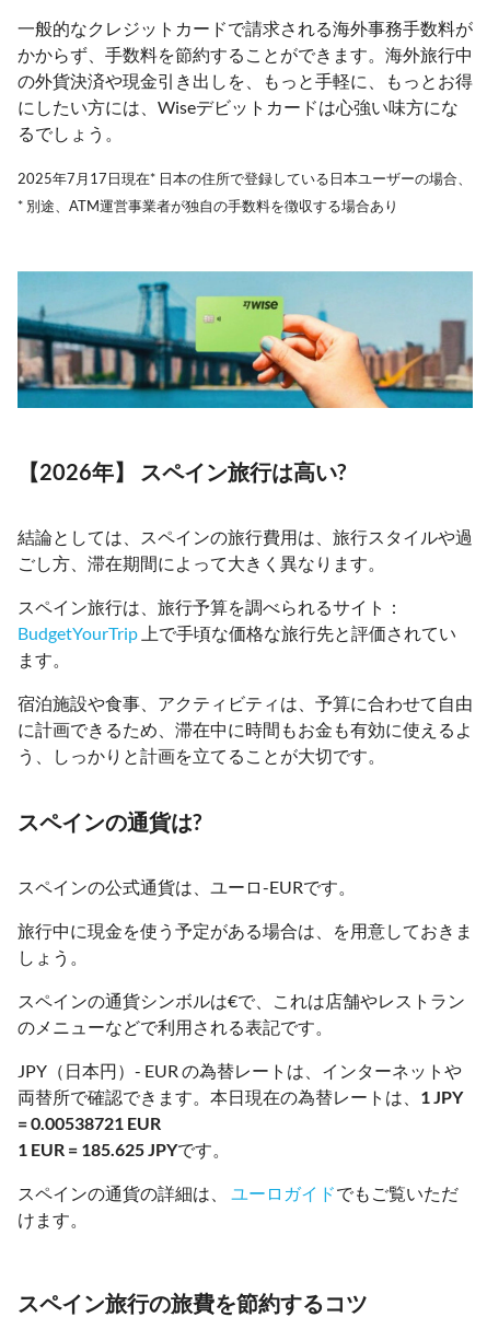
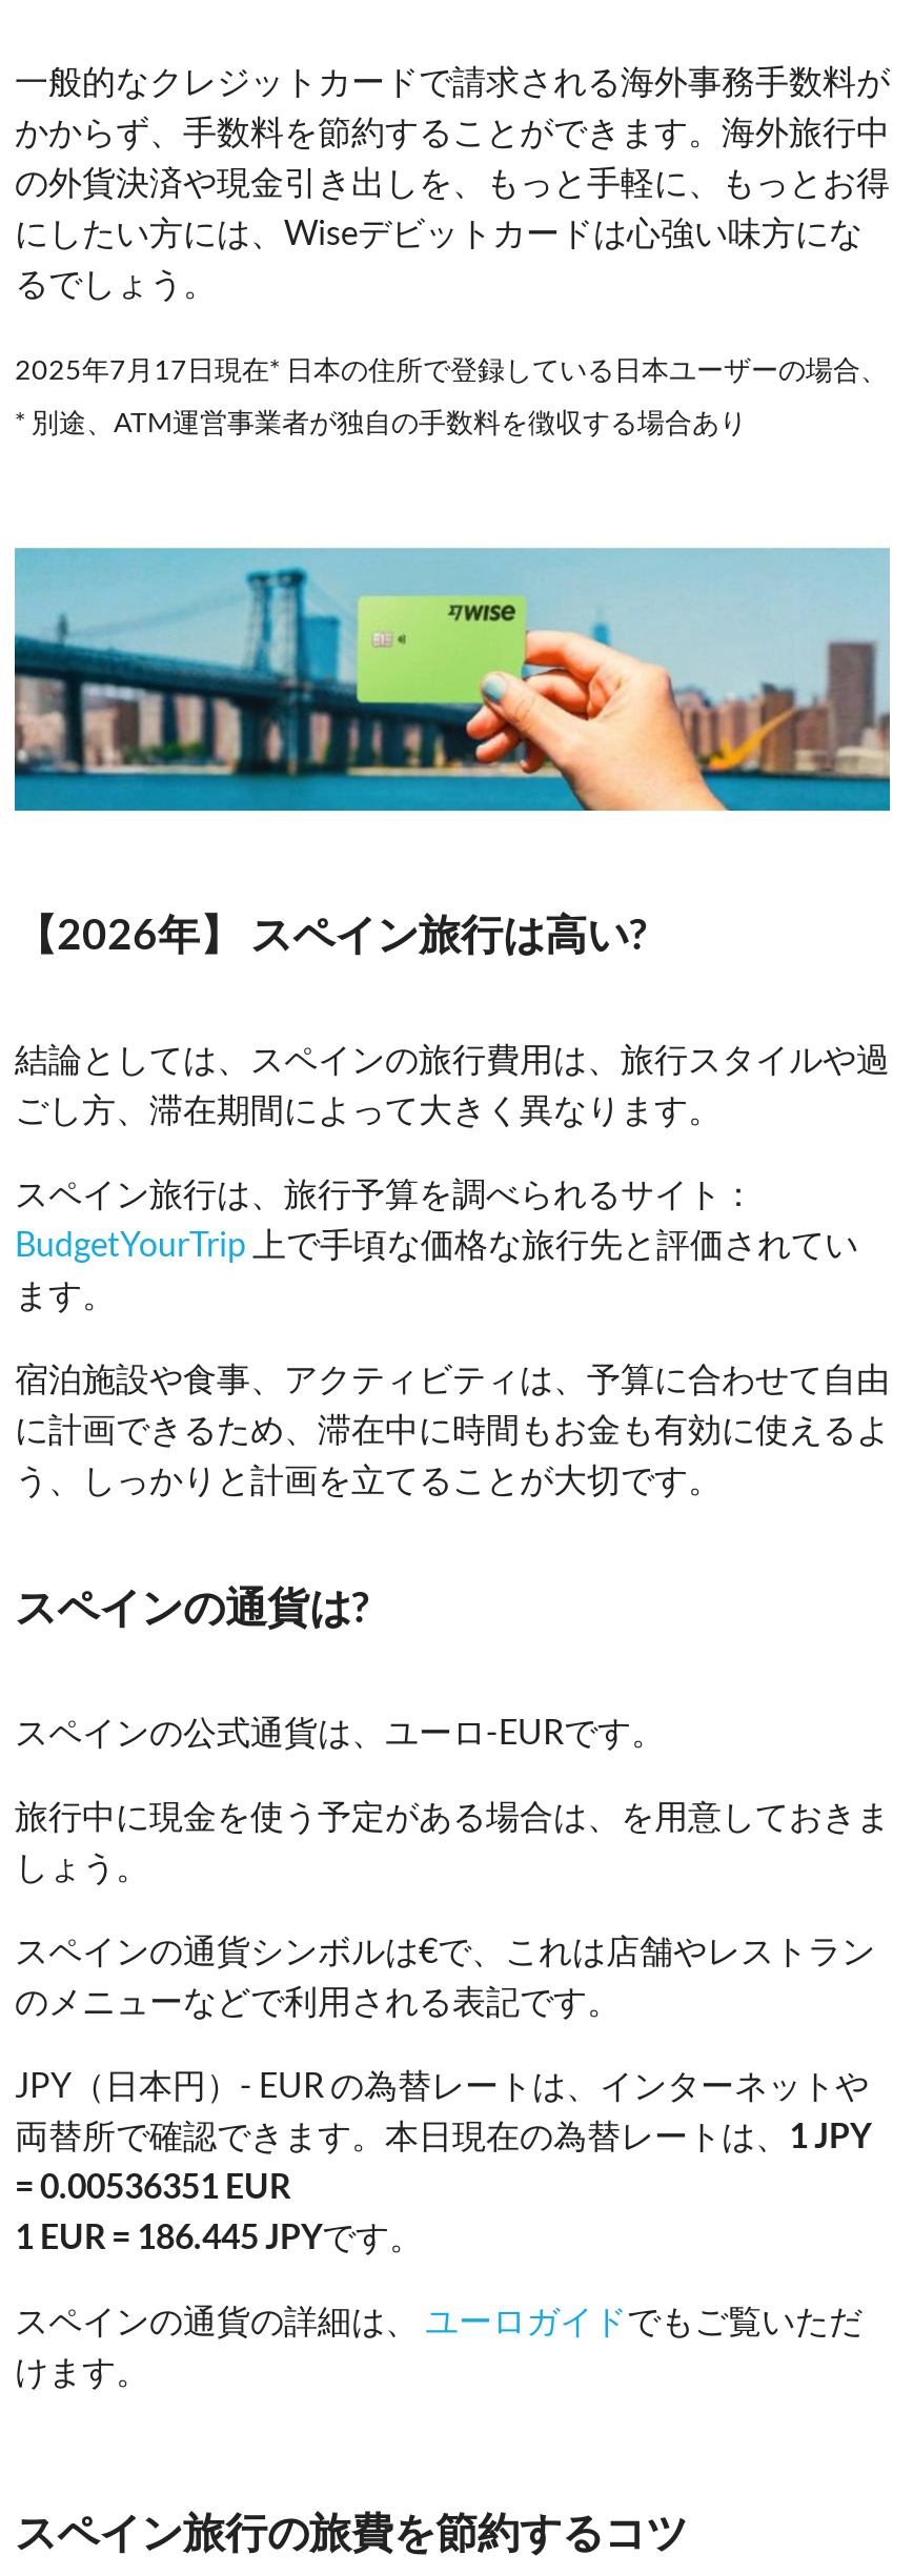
- = 0.00538721 EUR
+ = 0.00536351 EUR

- 1 EUR = 185.625 JPYです。
+ 1 EUR = 186.445 JPYです。
